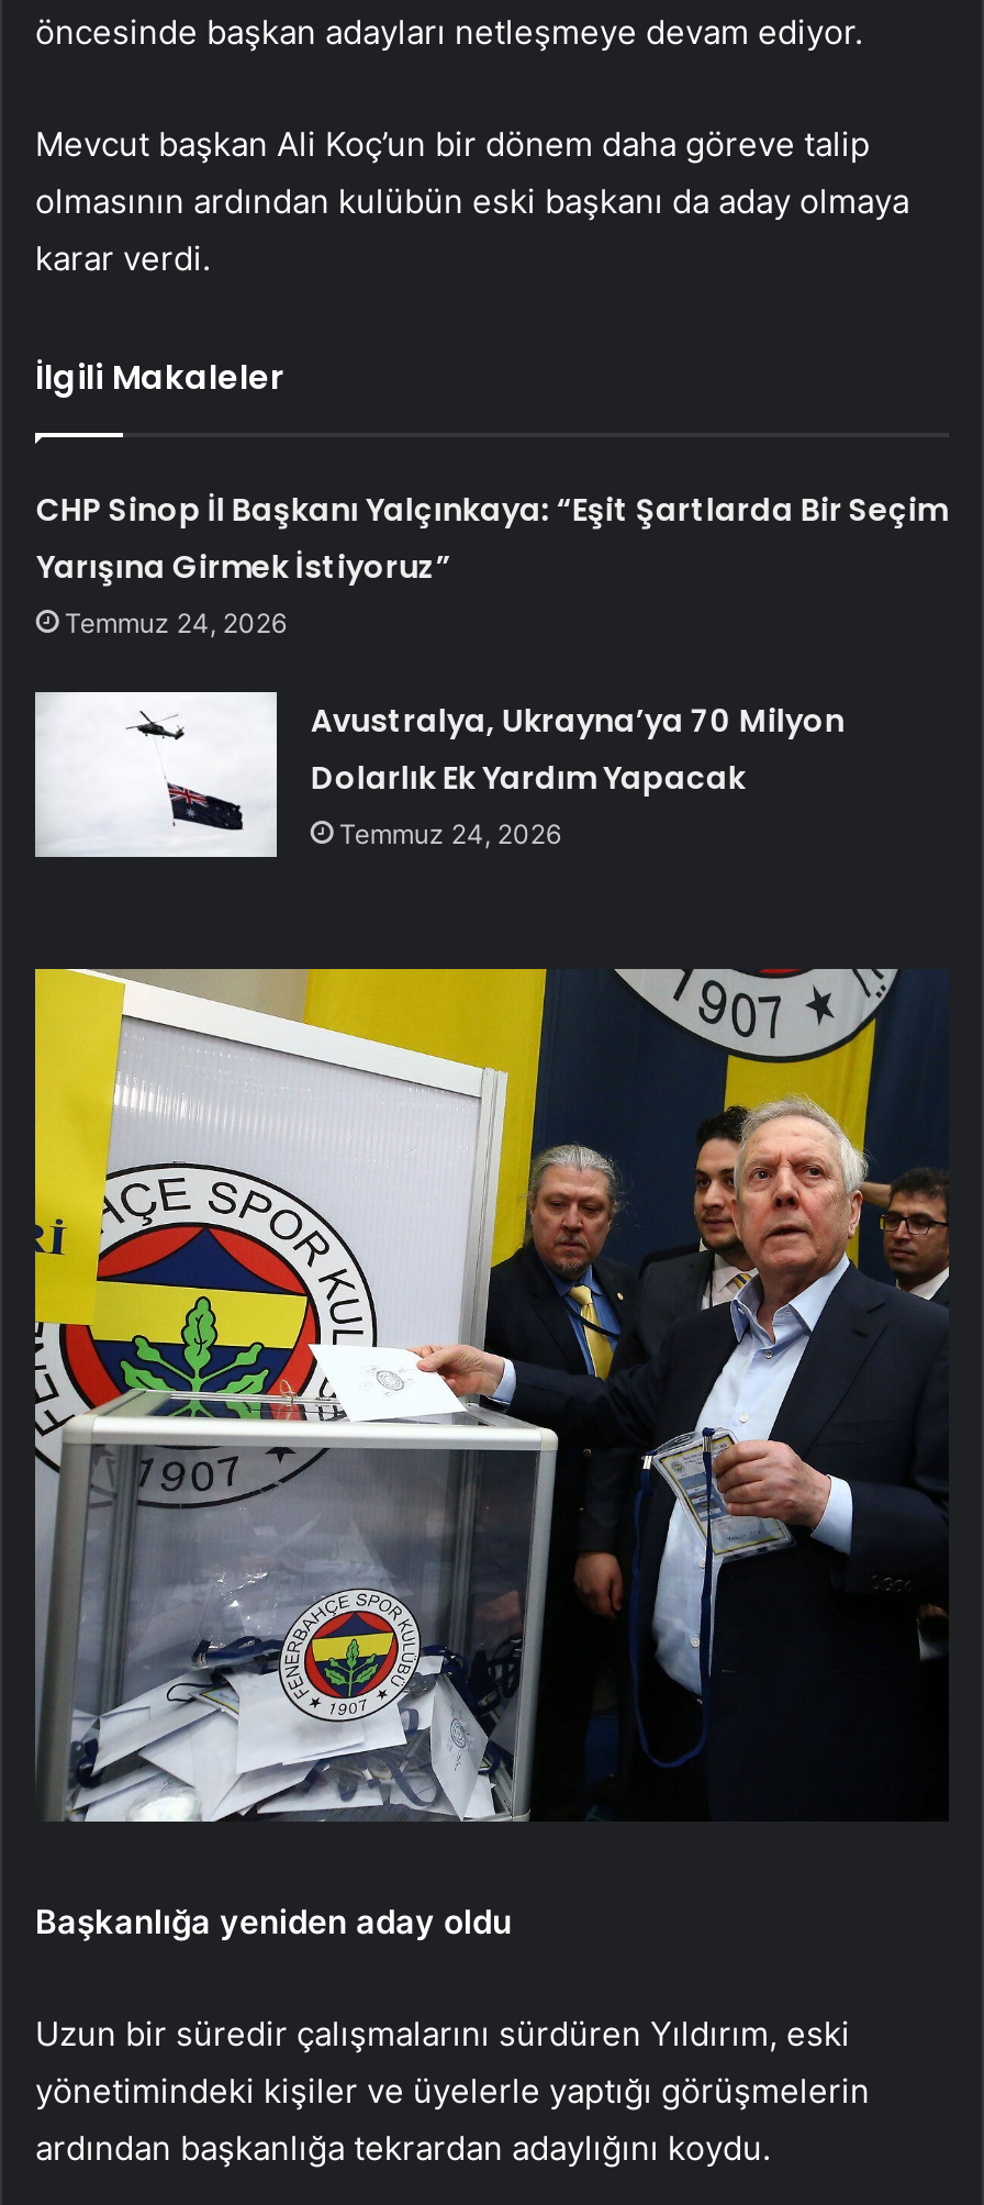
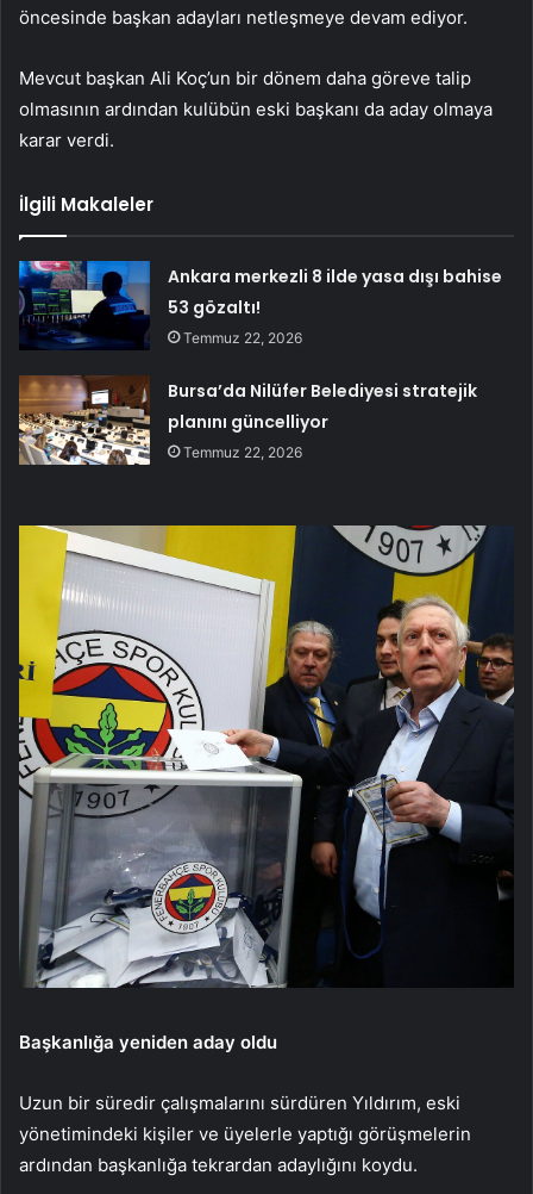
- CHP Sinop İl Başkanı Yalçınkaya: “Eşit Şartlarda Bir Seçim
- Yarışına Girmek İstiyoruz”
- Temmuz 24, 2026
+ Ankara merkezli 8 ilde yasa dışı bahise
+ 53 gözaltı!
+ Temmuz 22, 2026

- [image]
- Avustralya, Ukrayna’ya 70 Milyon
- Dolarlık Ek Yardım Yapacak
- Temmuz 24, 2026
+ [image]
+ Bursa’da Nilüfer Belediyesi stratejik
+ planını güncelliyor
+ Temmuz 22, 2026
